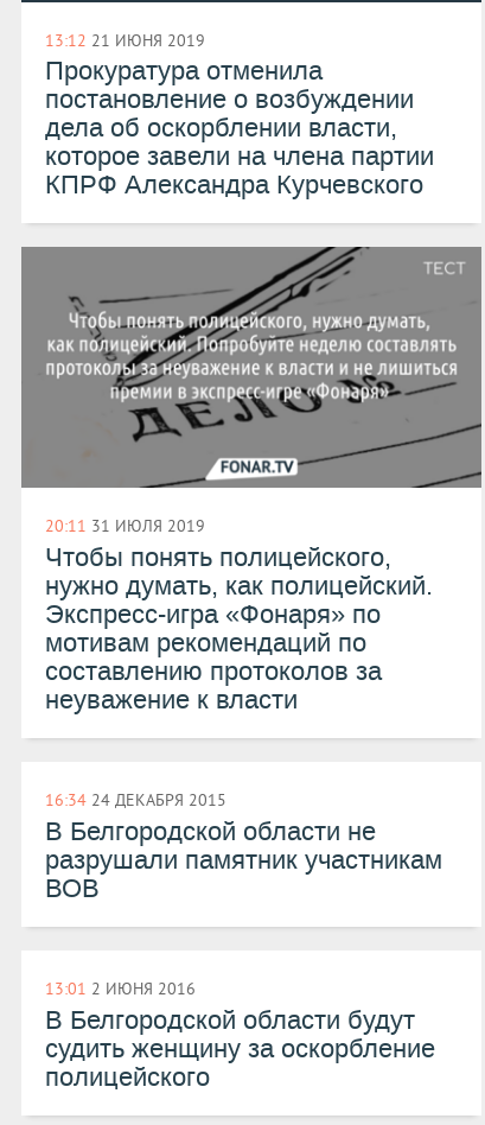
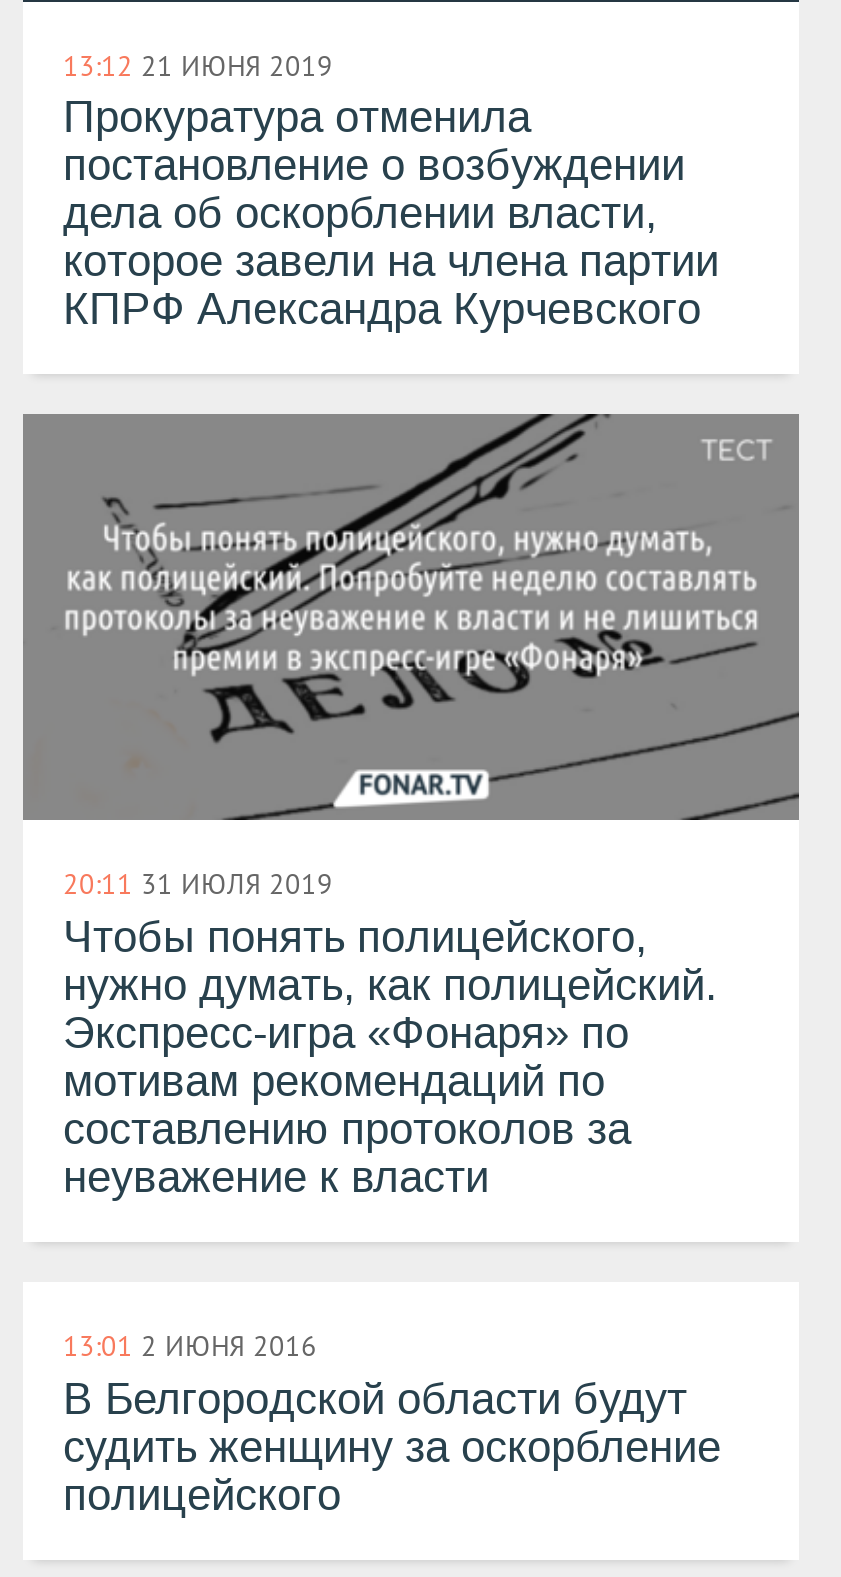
- 16:34 24 ДЕКАБРЯ 2015
- В Белгородской области не
- разрушали памятник участникам
- ВОВ
